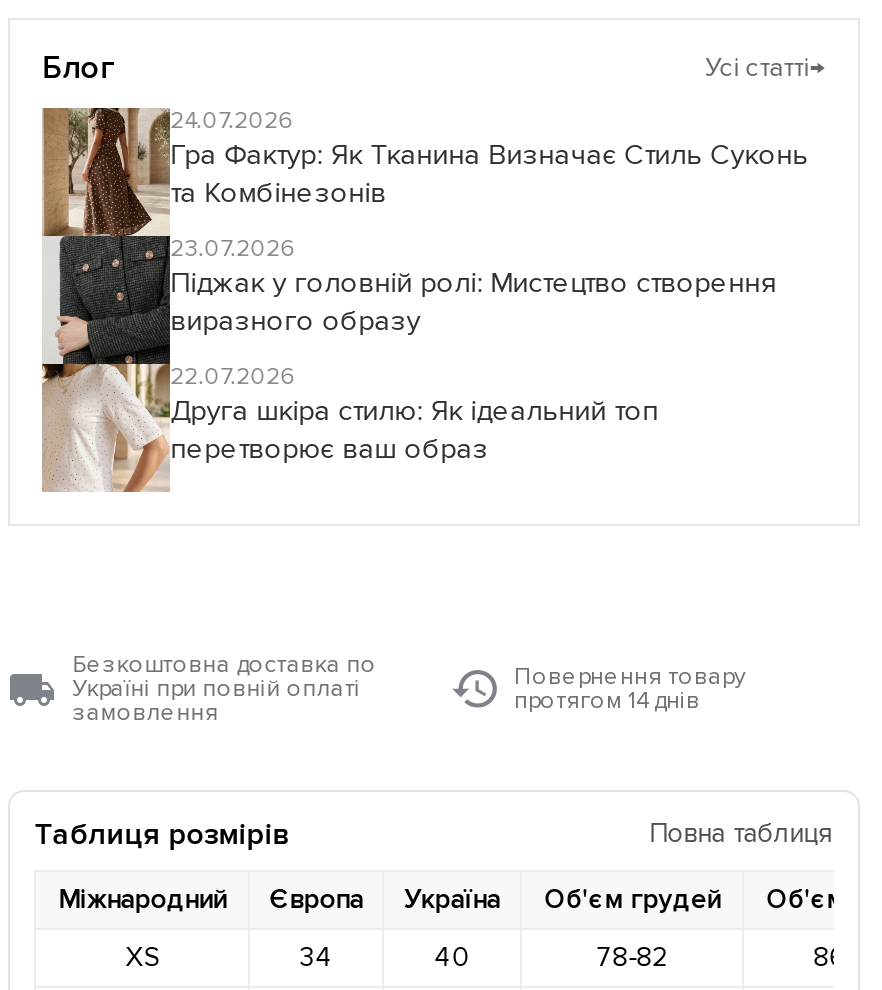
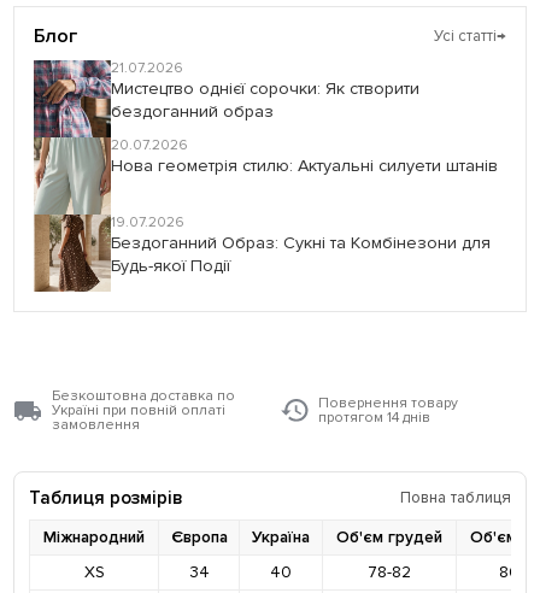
- [image]
- 24.07.2026
- Гра Фактур: Як Тканина Визначає Стиль Суконь
- та Комбінезонів
+ [image]
+ 21.07.2026
+ Мистецтво однієї сорочки: Як створити
+ бездоганний образ

- 23.07.2026
- Піджак у головній ролі: Мистецтво створення
- виразного образу
+ 20.07.2026
+ Нова геометрія стилю: Актуальні силуети штанів

- 22.07.2026
- Друга шкіра стилю: Як ідеальний топ
- перетворює ваш образ
+ 19.07.2026
+ Бездоганний Образ: Сукні та Комбінезони для
+ Будь-якої Події
